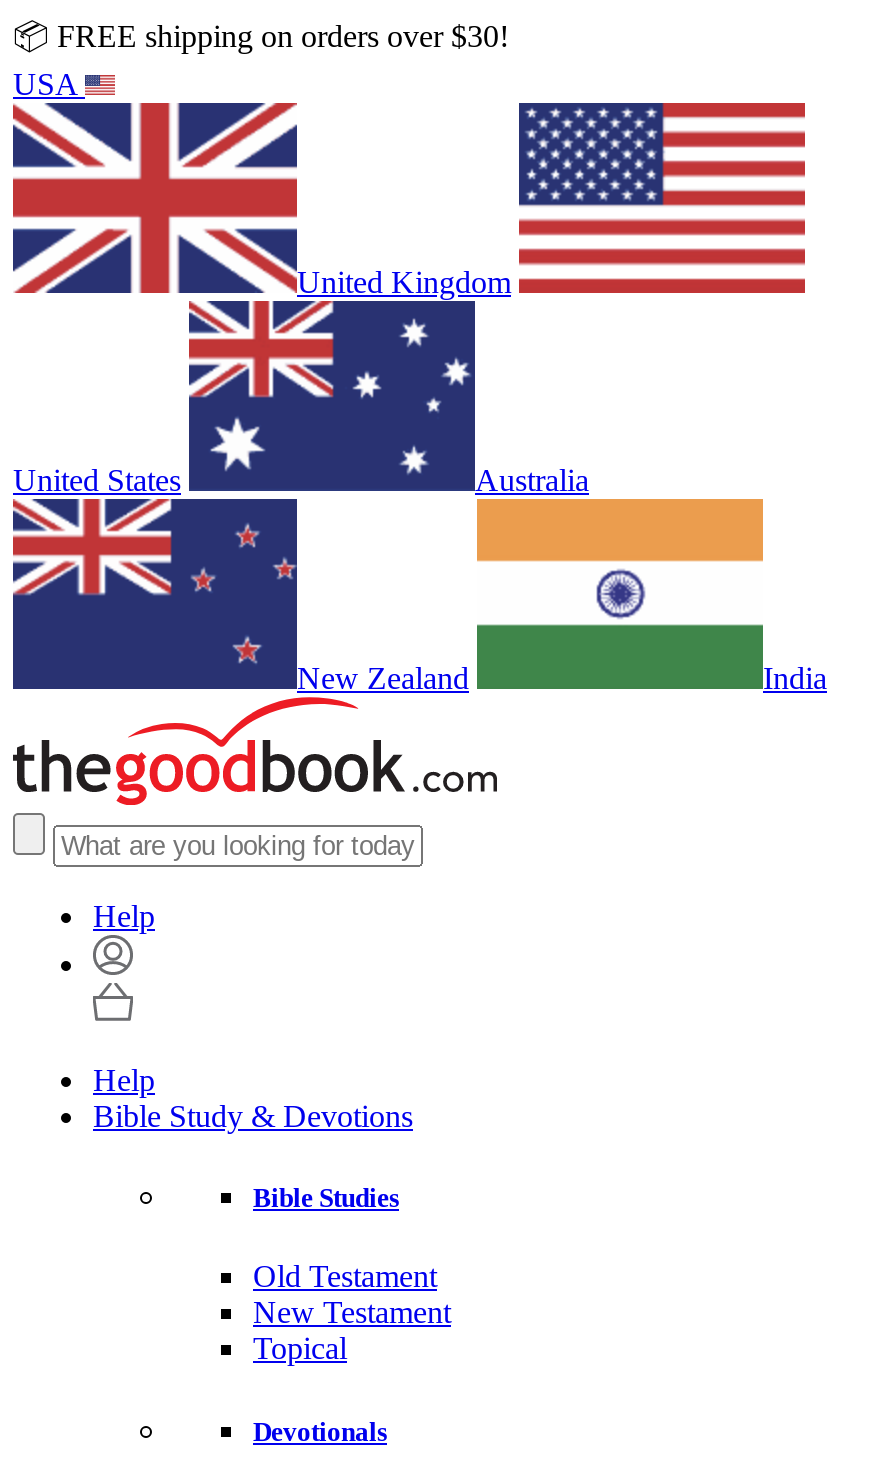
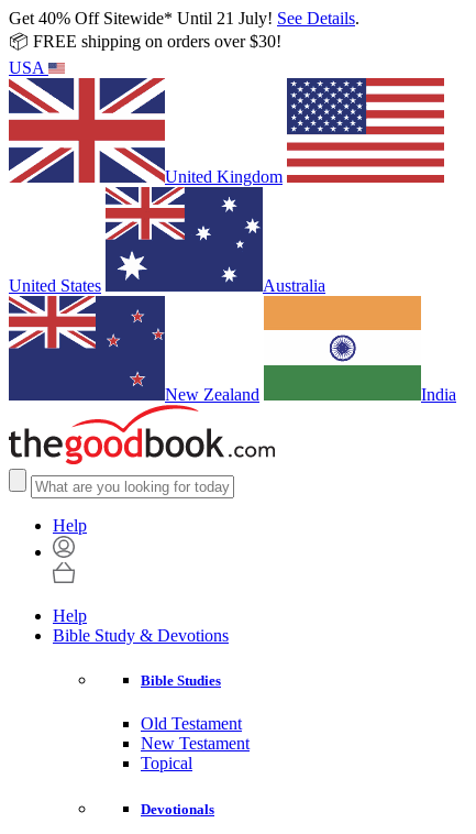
+ Get 40% Off Sitewide* Until 21 July! See Details.
